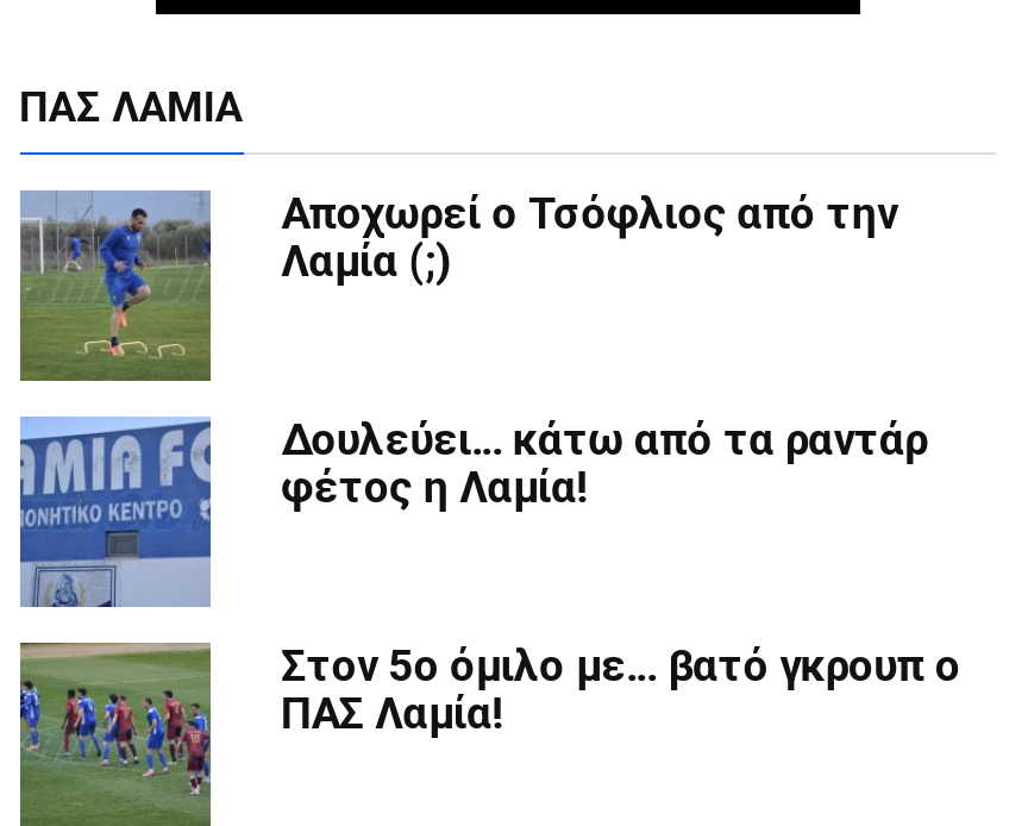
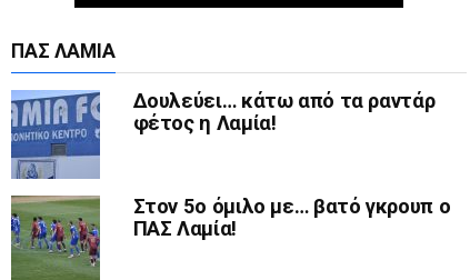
- [image]
- Αποχωρεί ο Τσόφλιος από την
- Λαμία (;)
